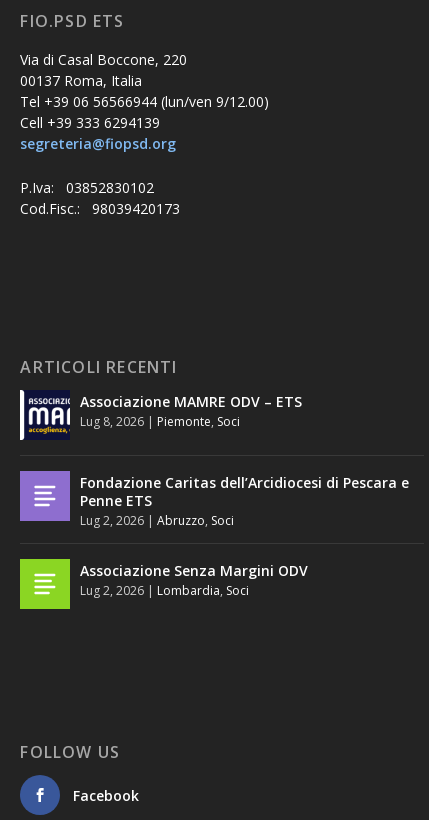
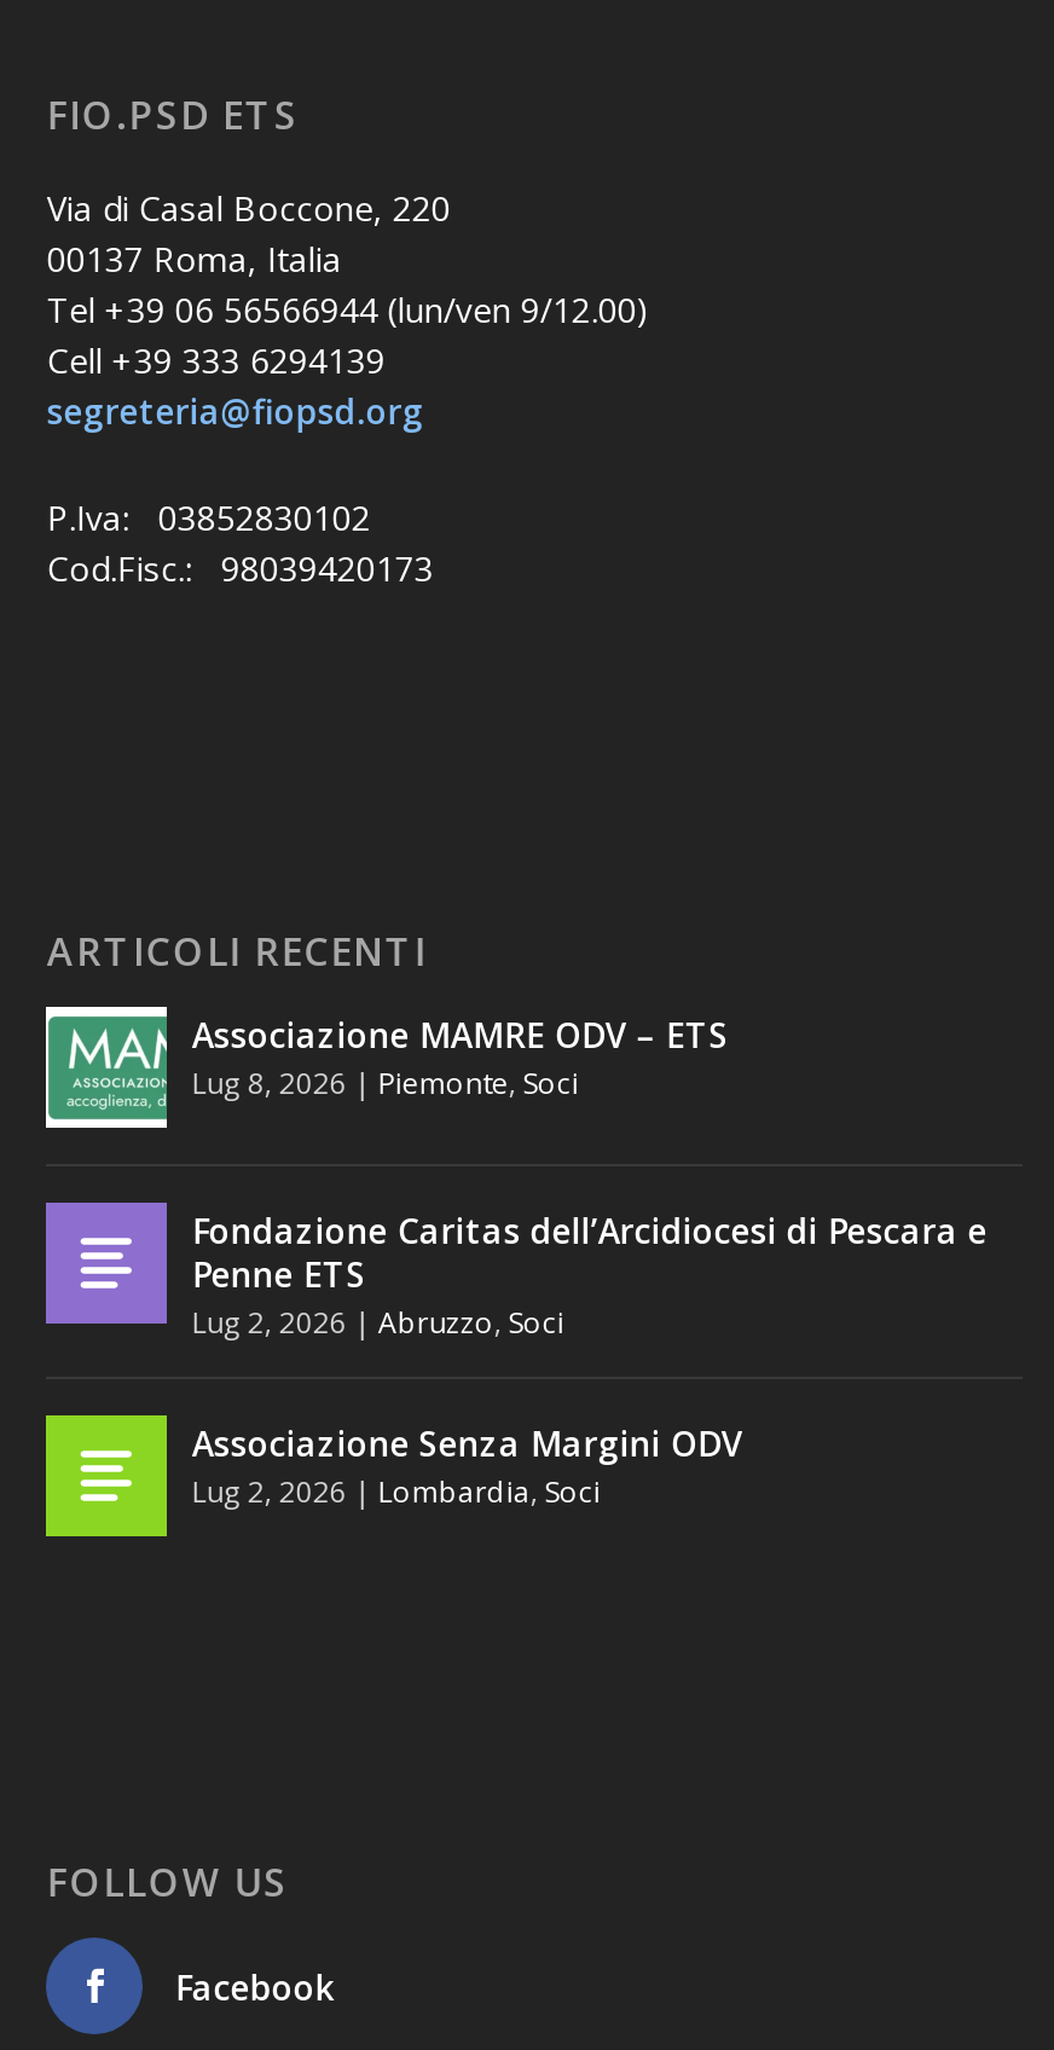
- [image]
+ [image]
